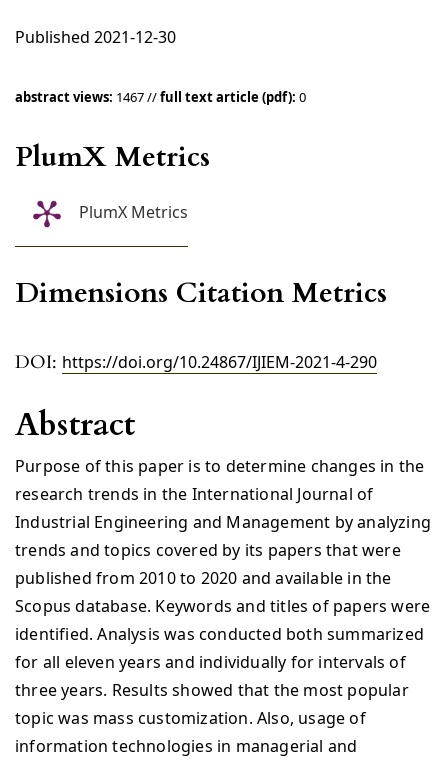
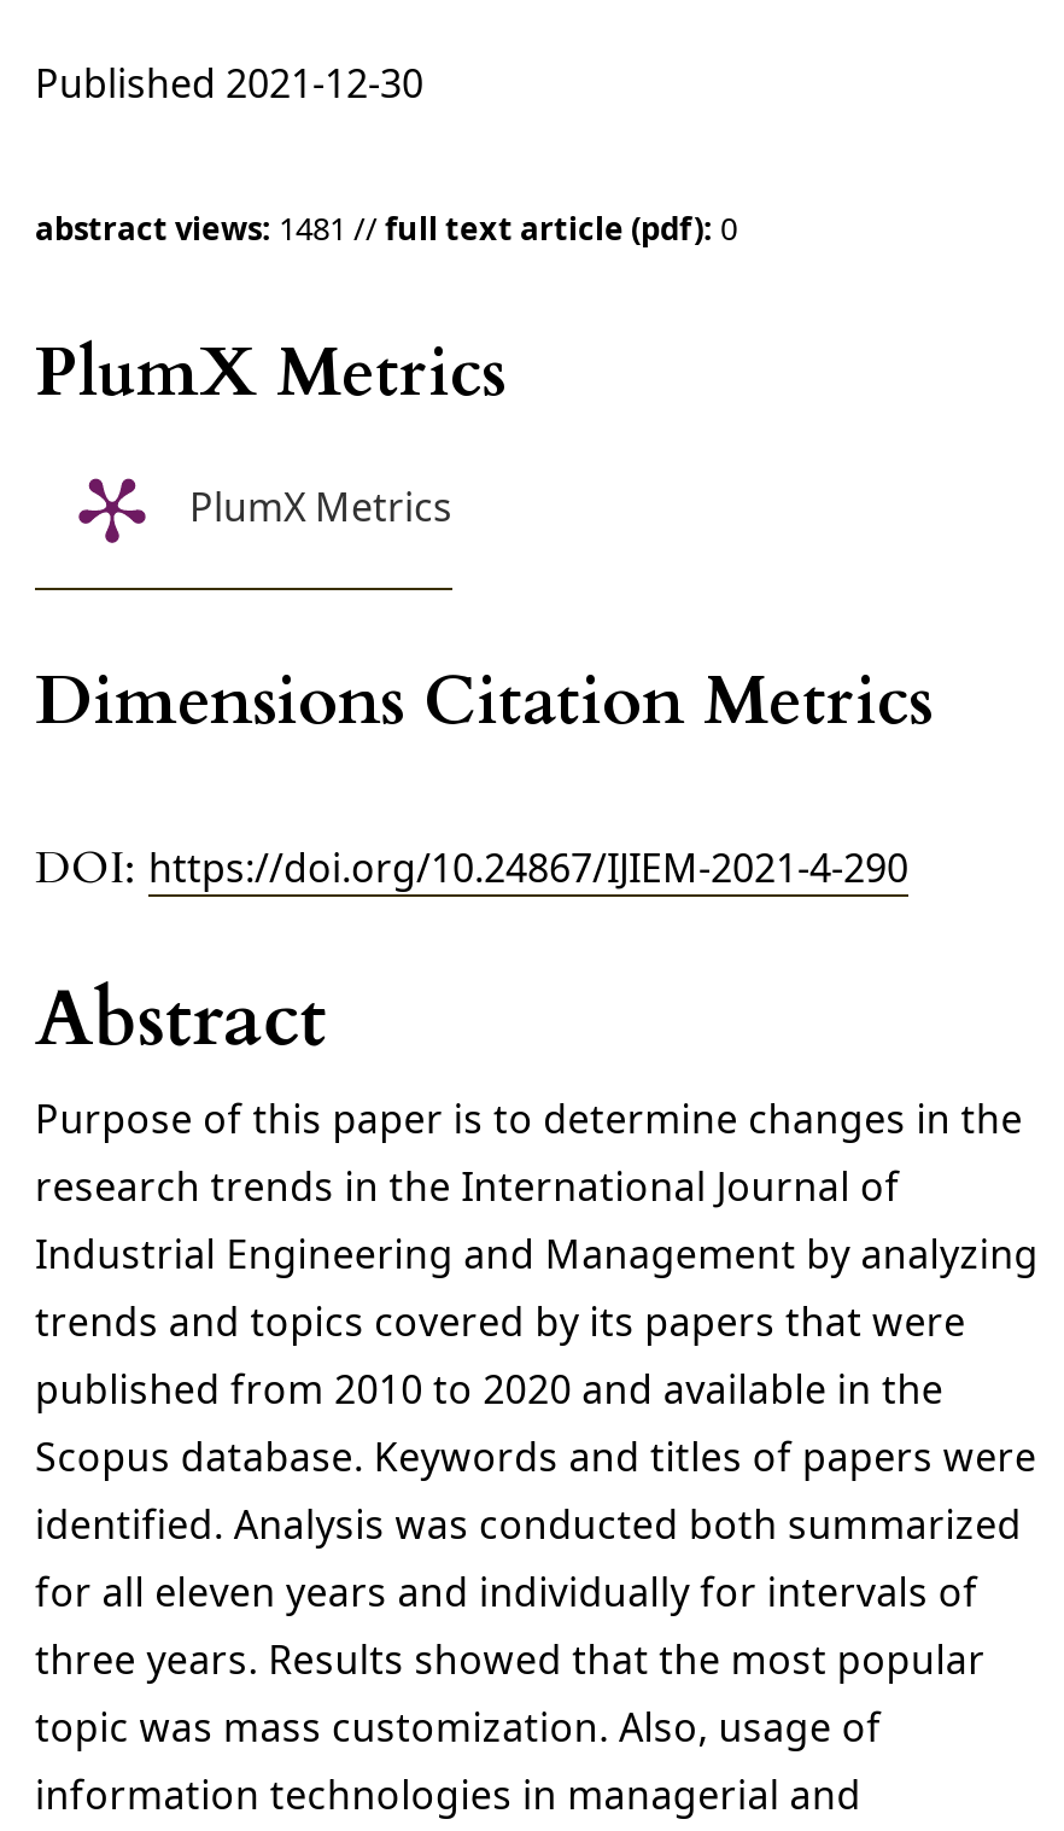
- abstract views: 1467 // full text article (pdf): 0
+ abstract views: 1481 // full text article (pdf): 0
